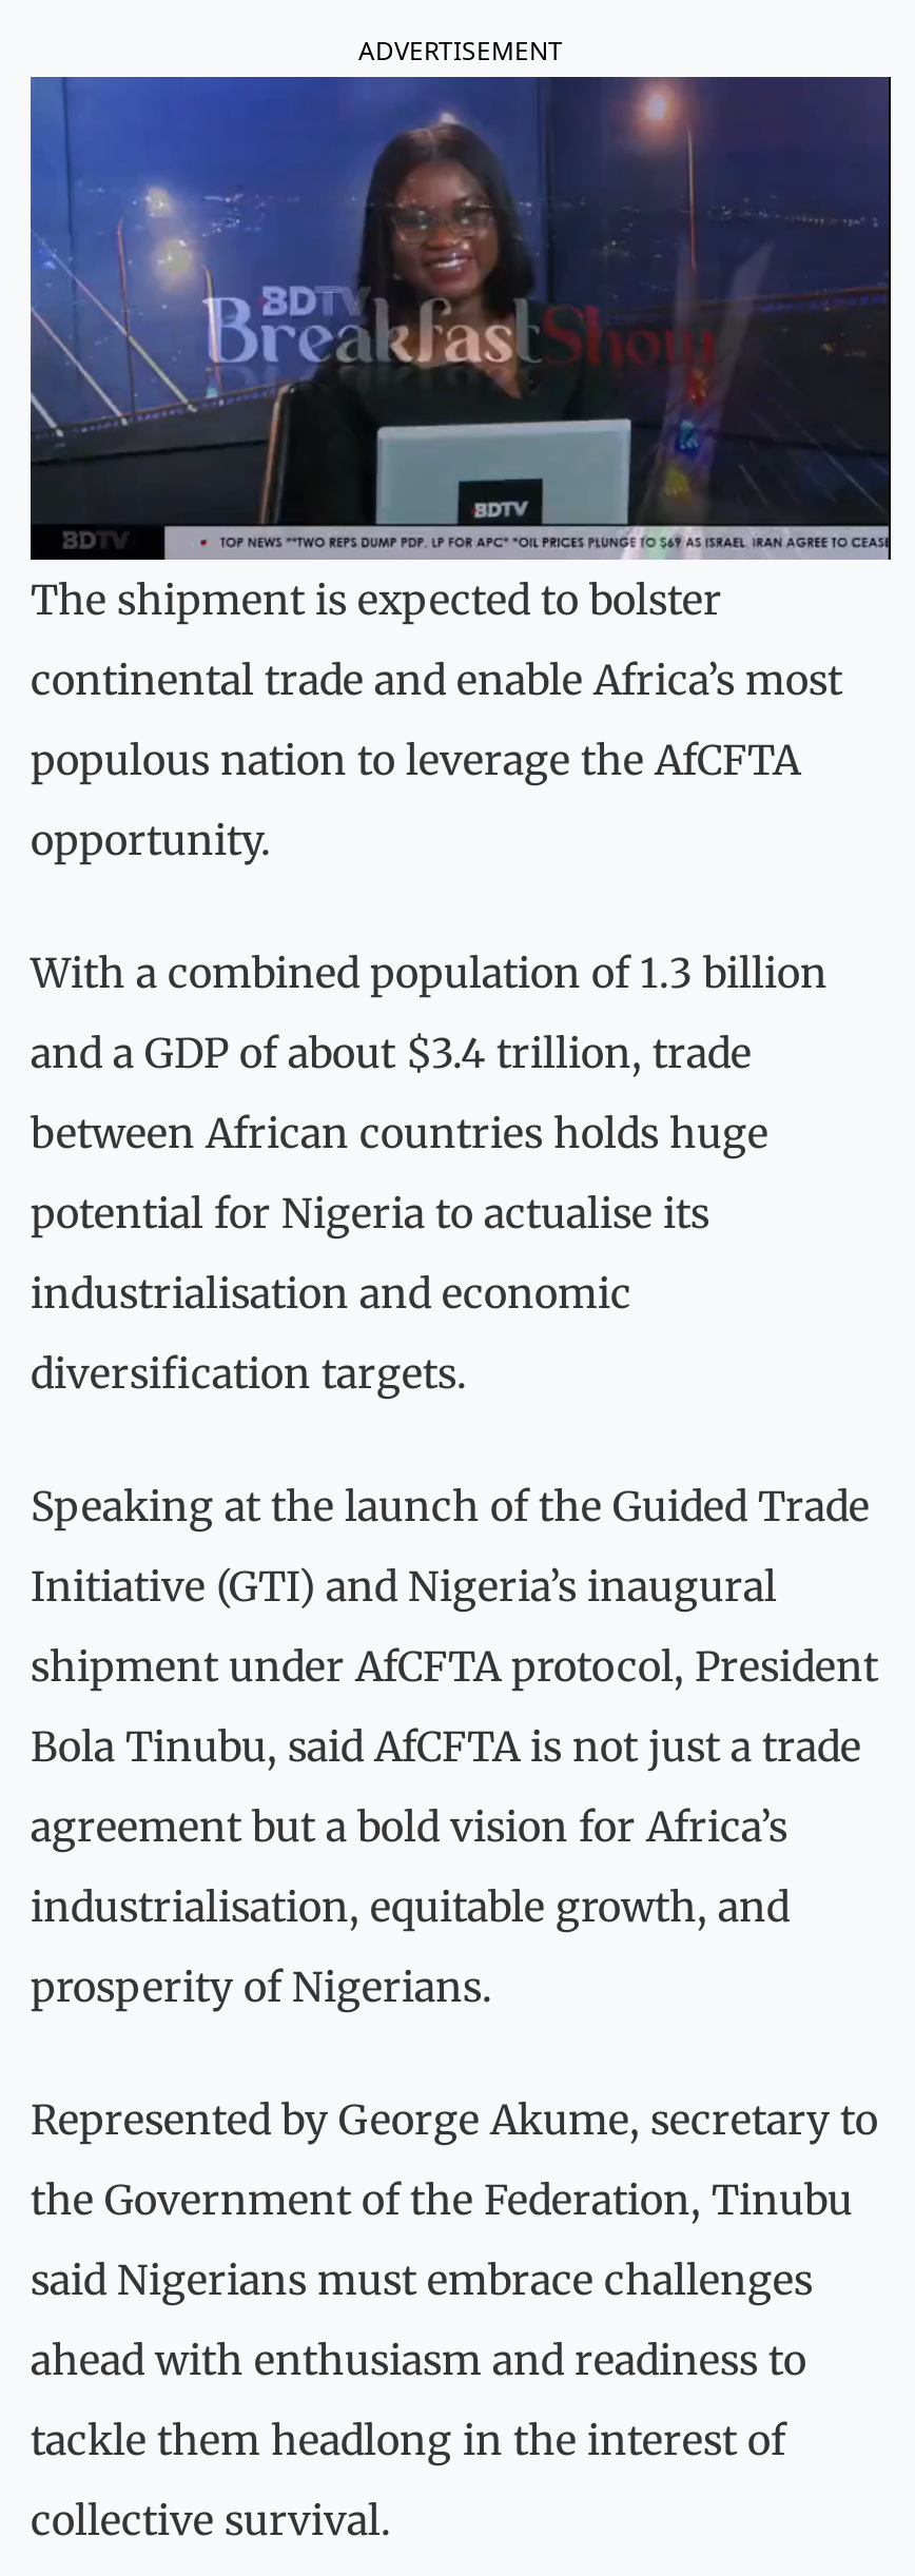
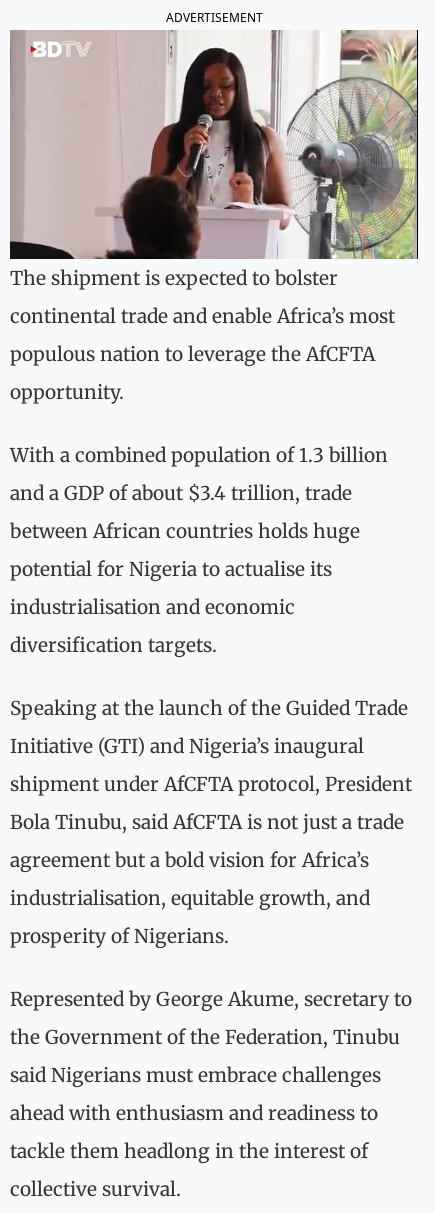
- [image]
+ [image]
